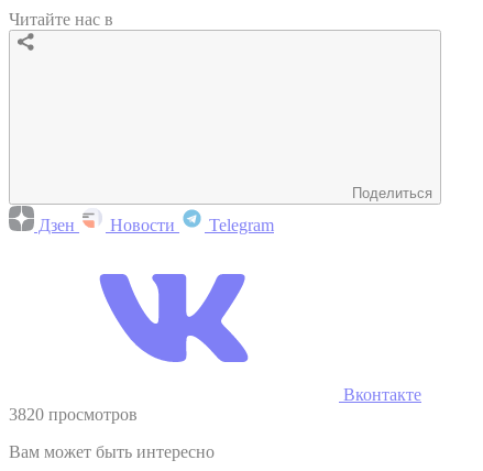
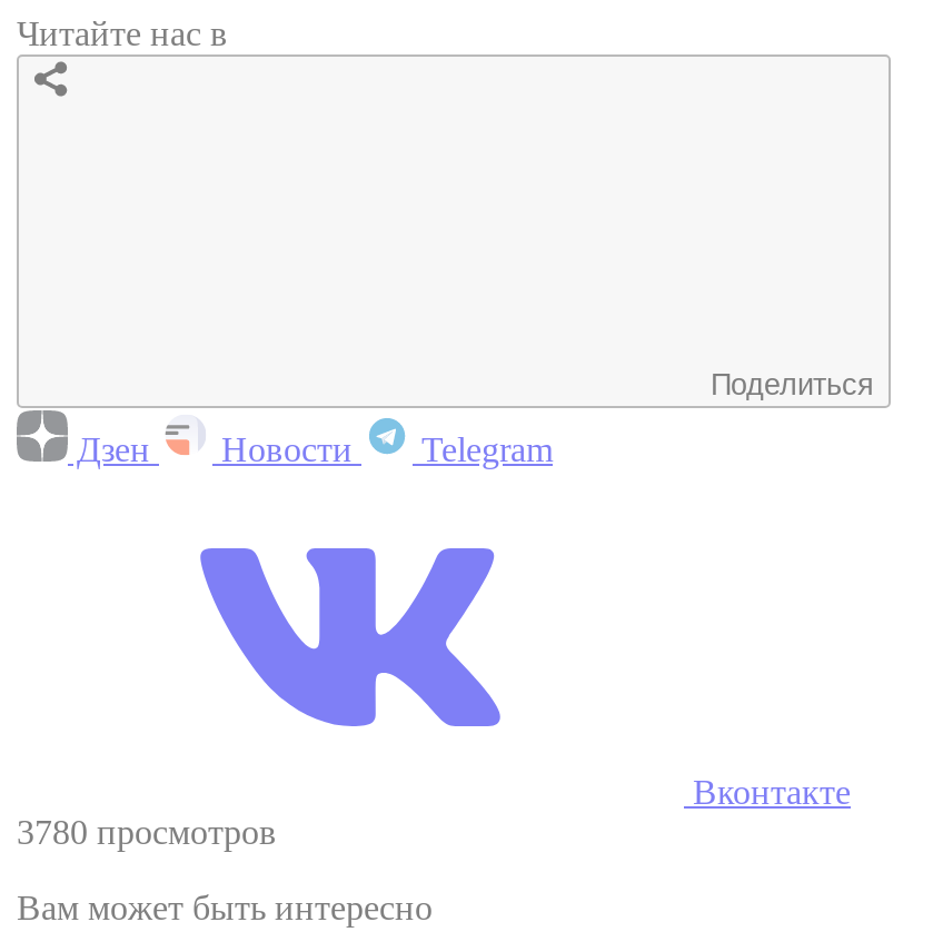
- 3820 просмотров
+ 3780 просмотров
